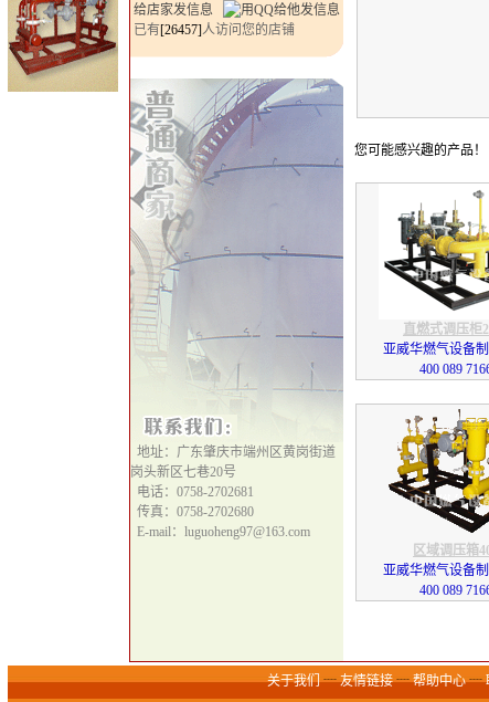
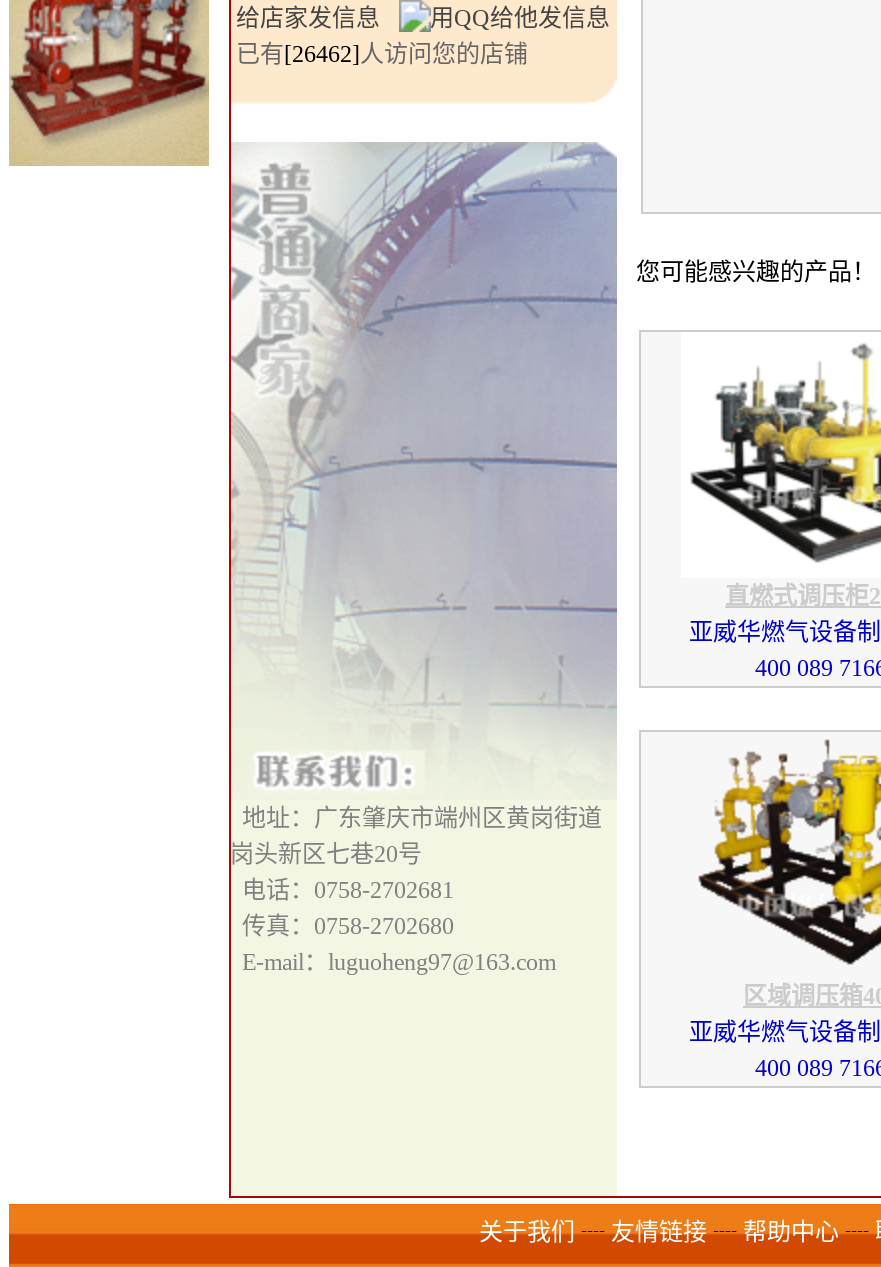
- 已有[26457]人访问您的店铺
+ 已有[26462]人访问您的店铺
